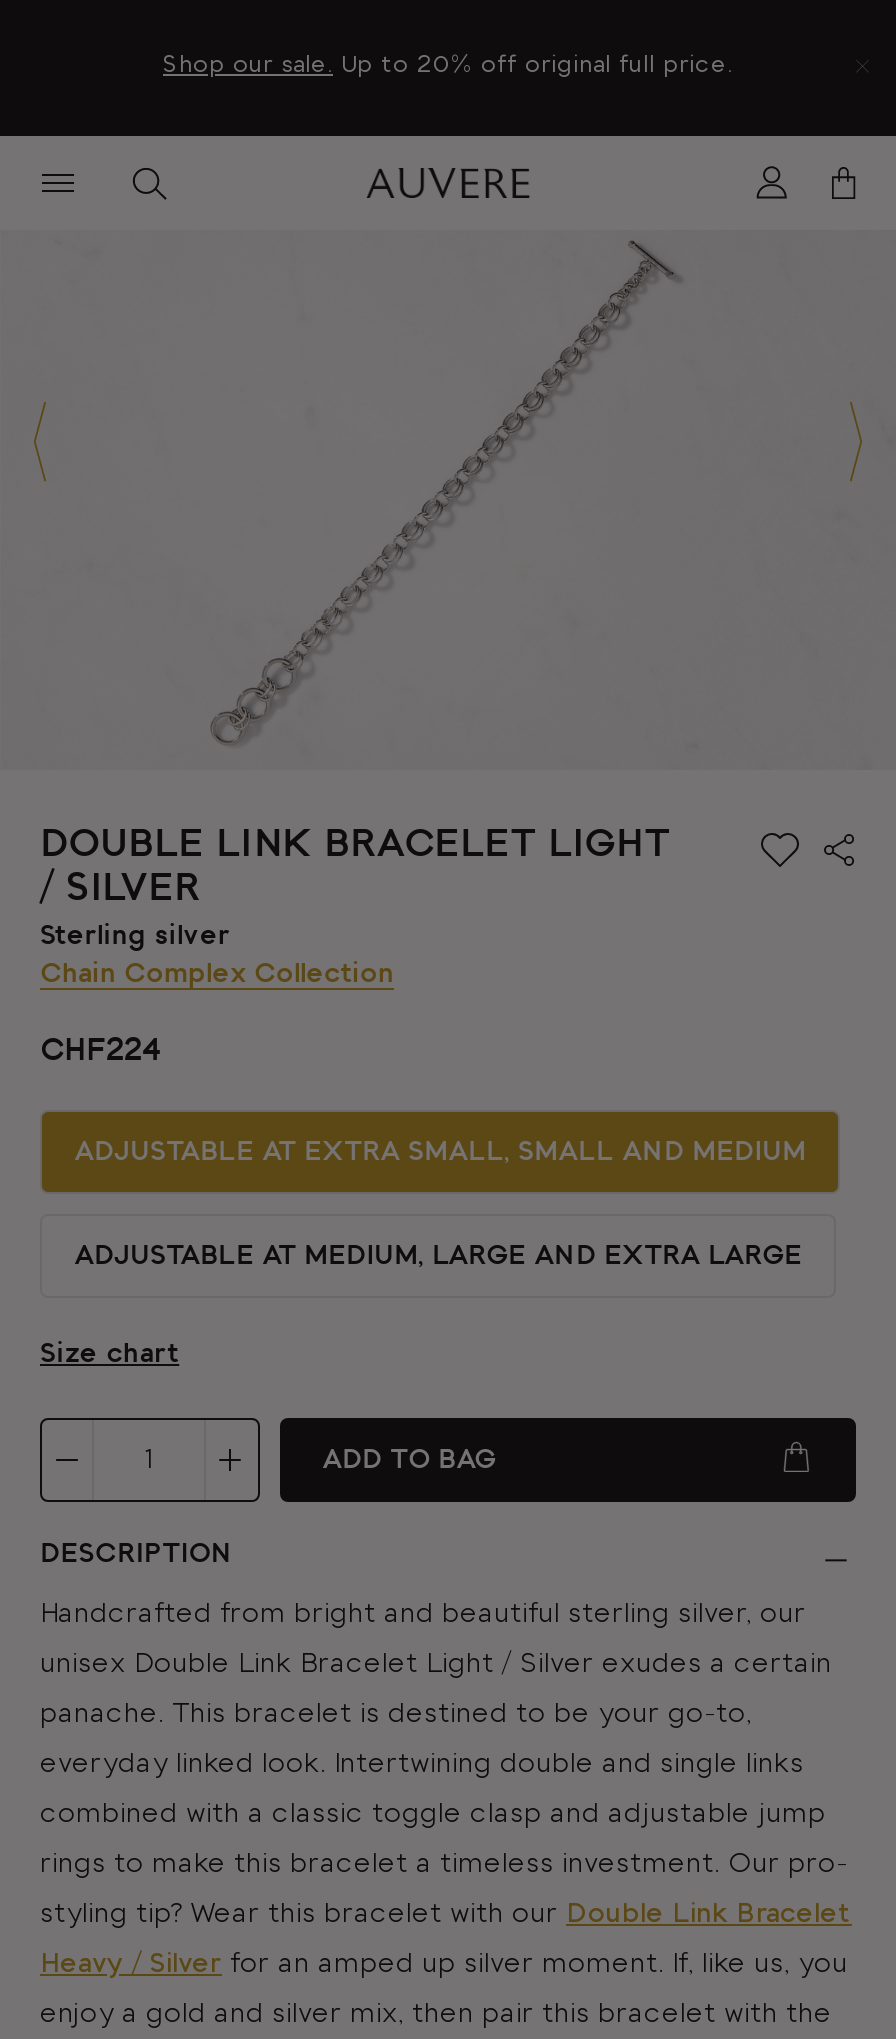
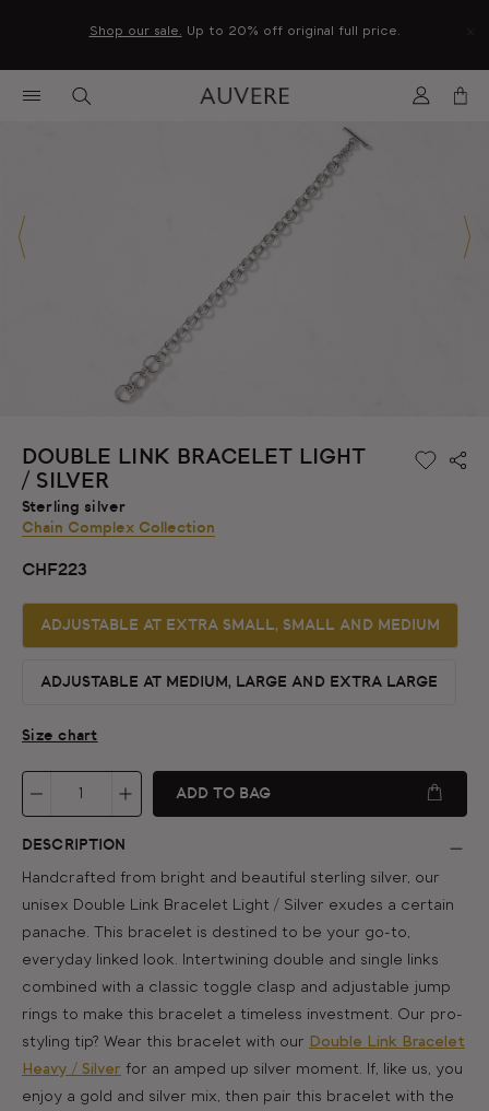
- CHF224
+ CHF223
